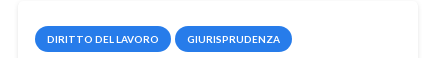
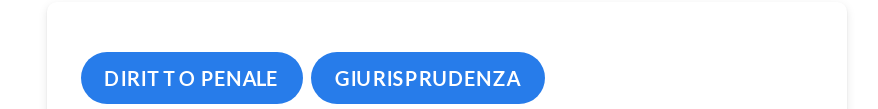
- DIRITTO DEL LAVORO
+ DIRITTO PENALE
